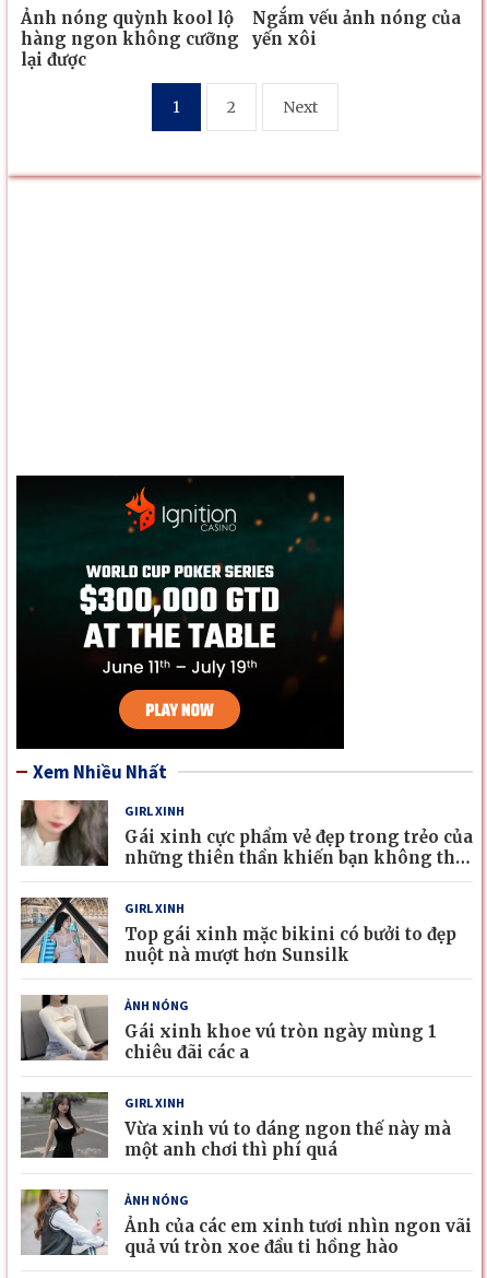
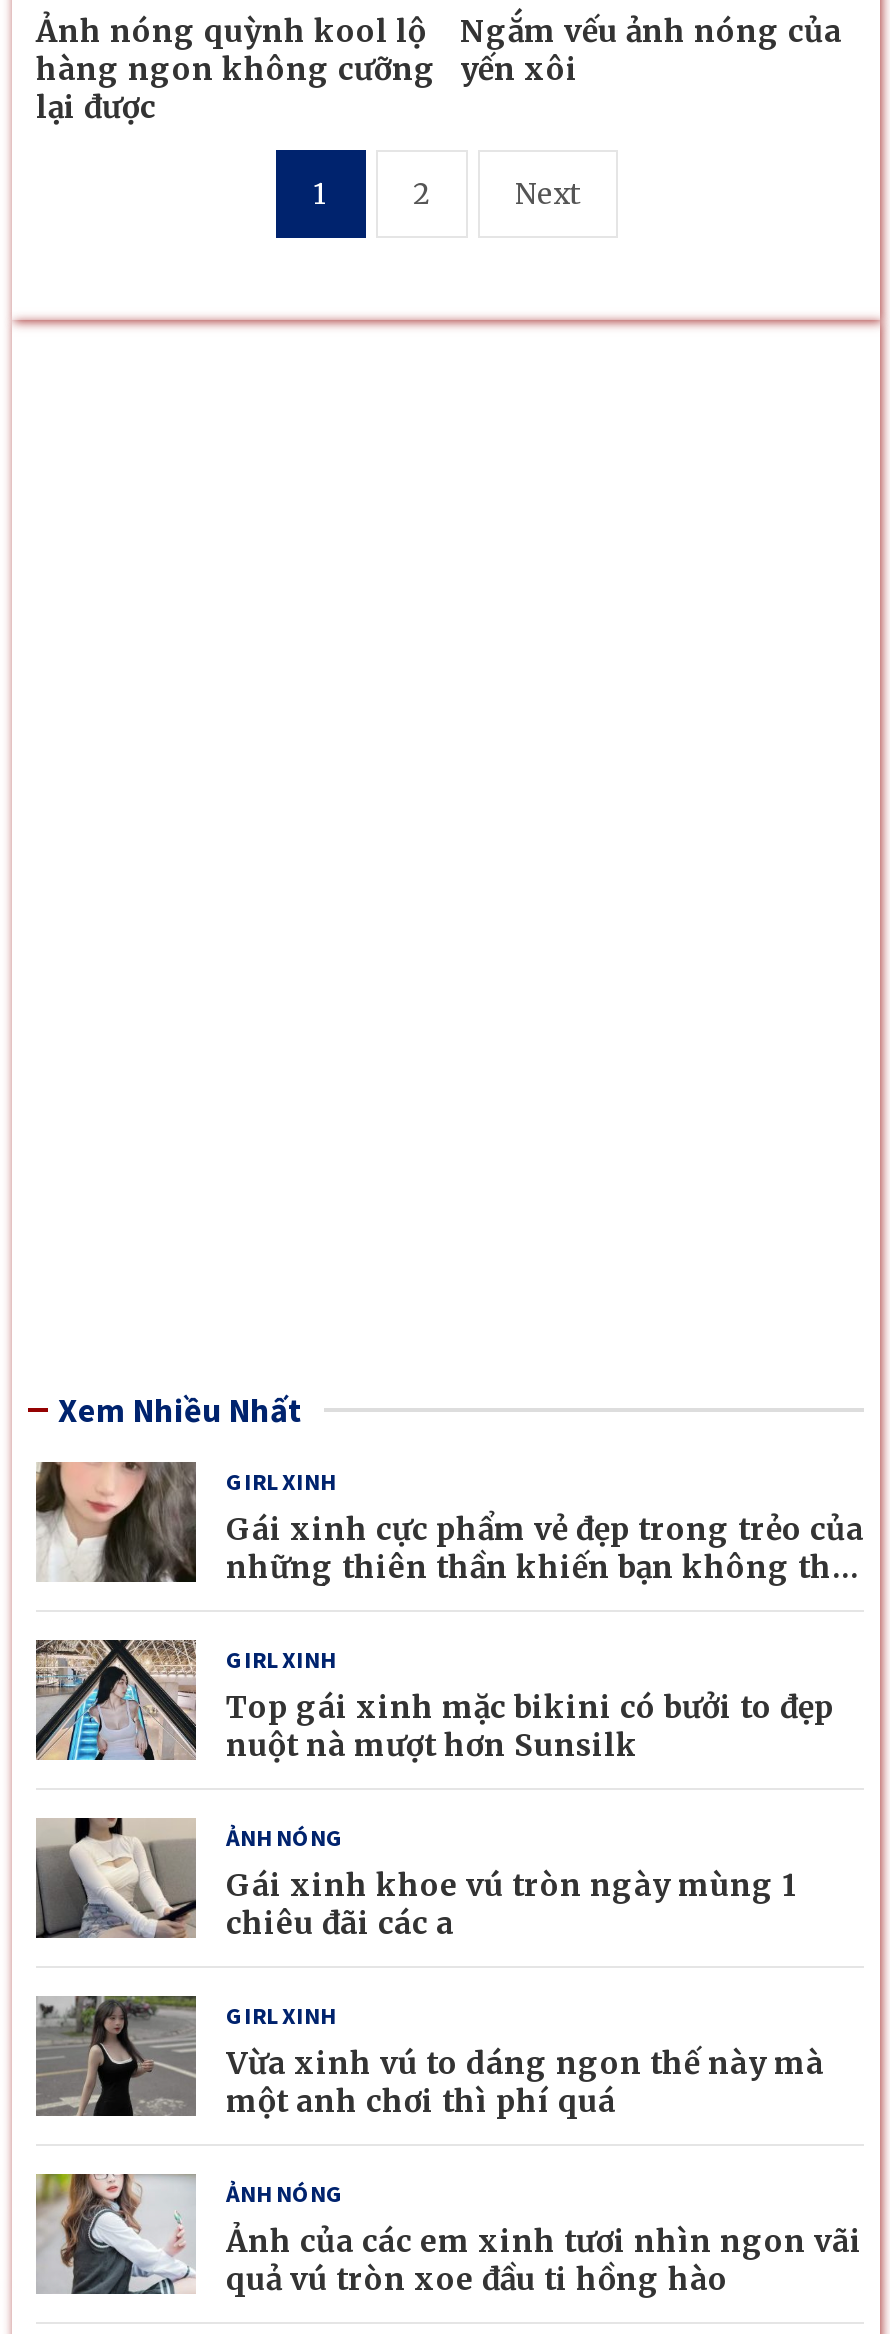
- [image]
